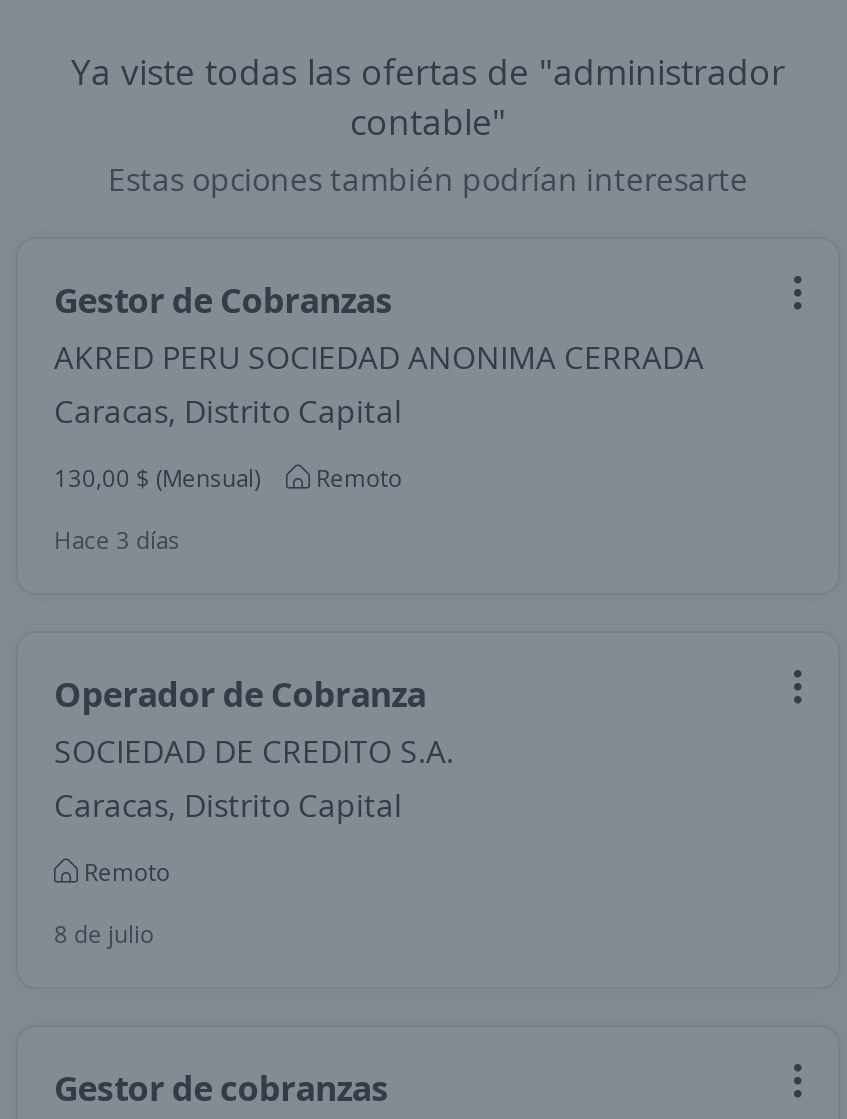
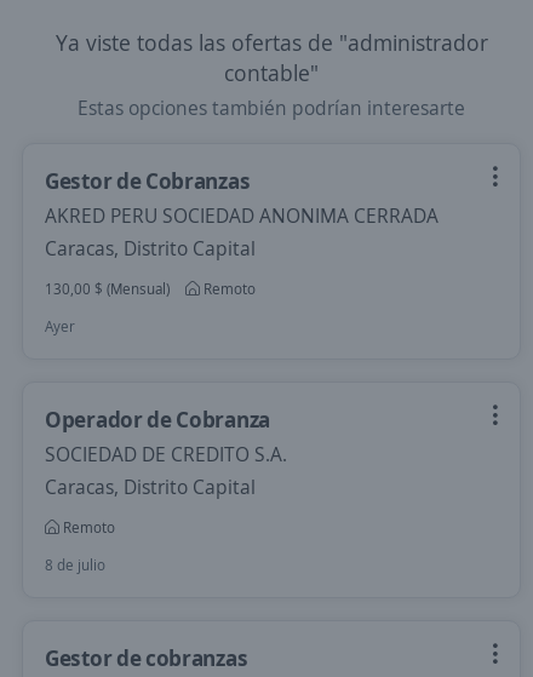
- Hace 3 días
+ Ayer
